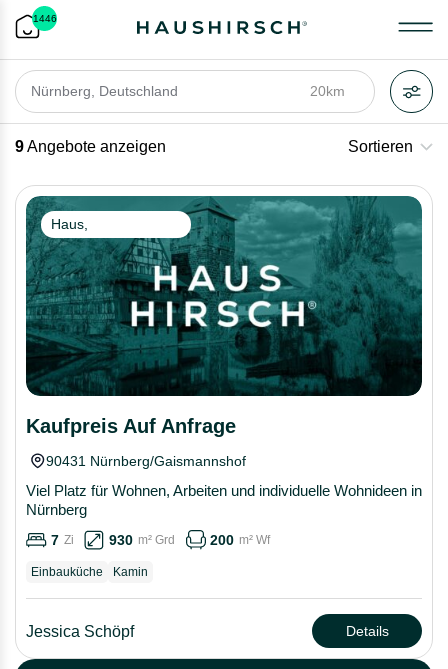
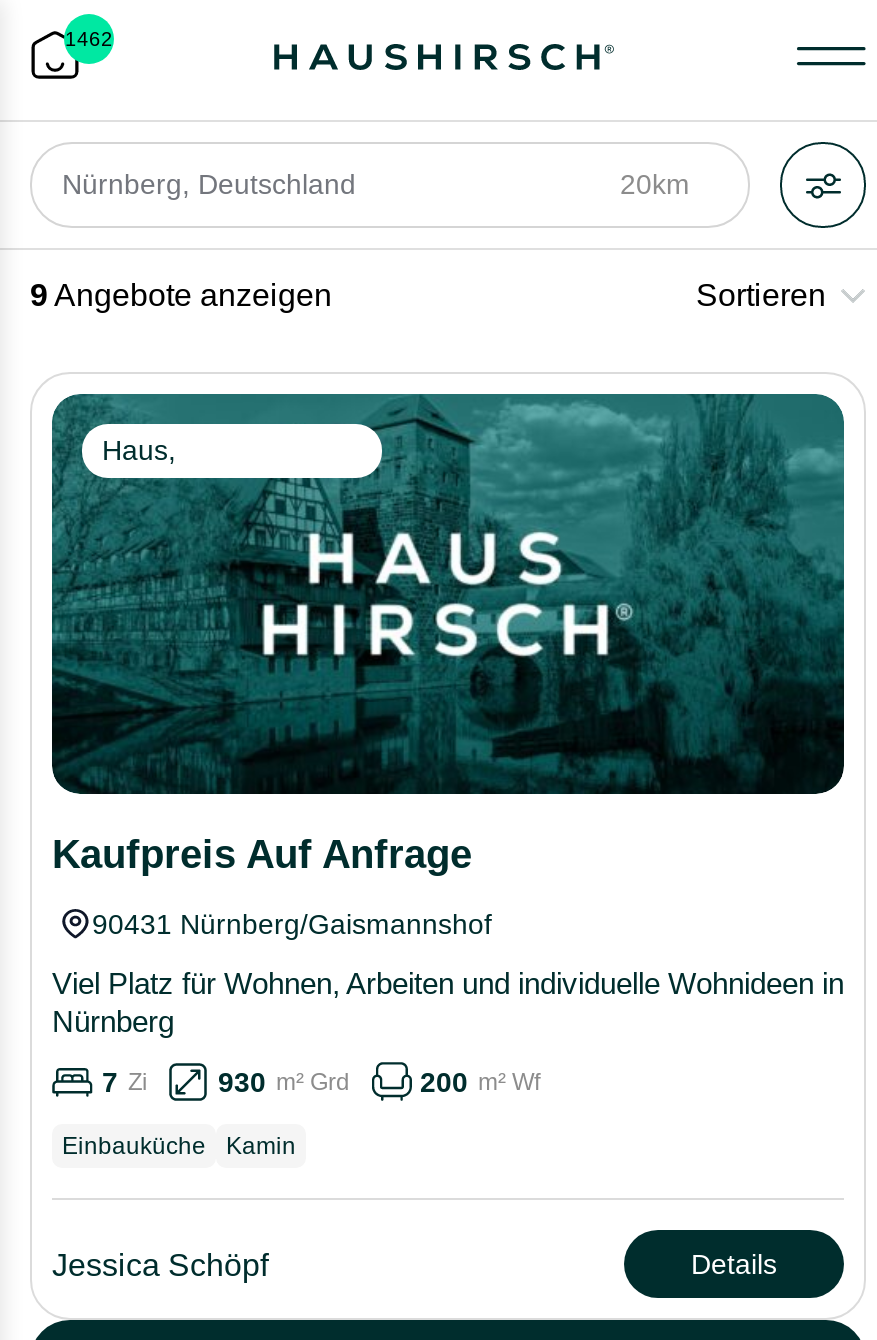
- 1446
+ 1462
